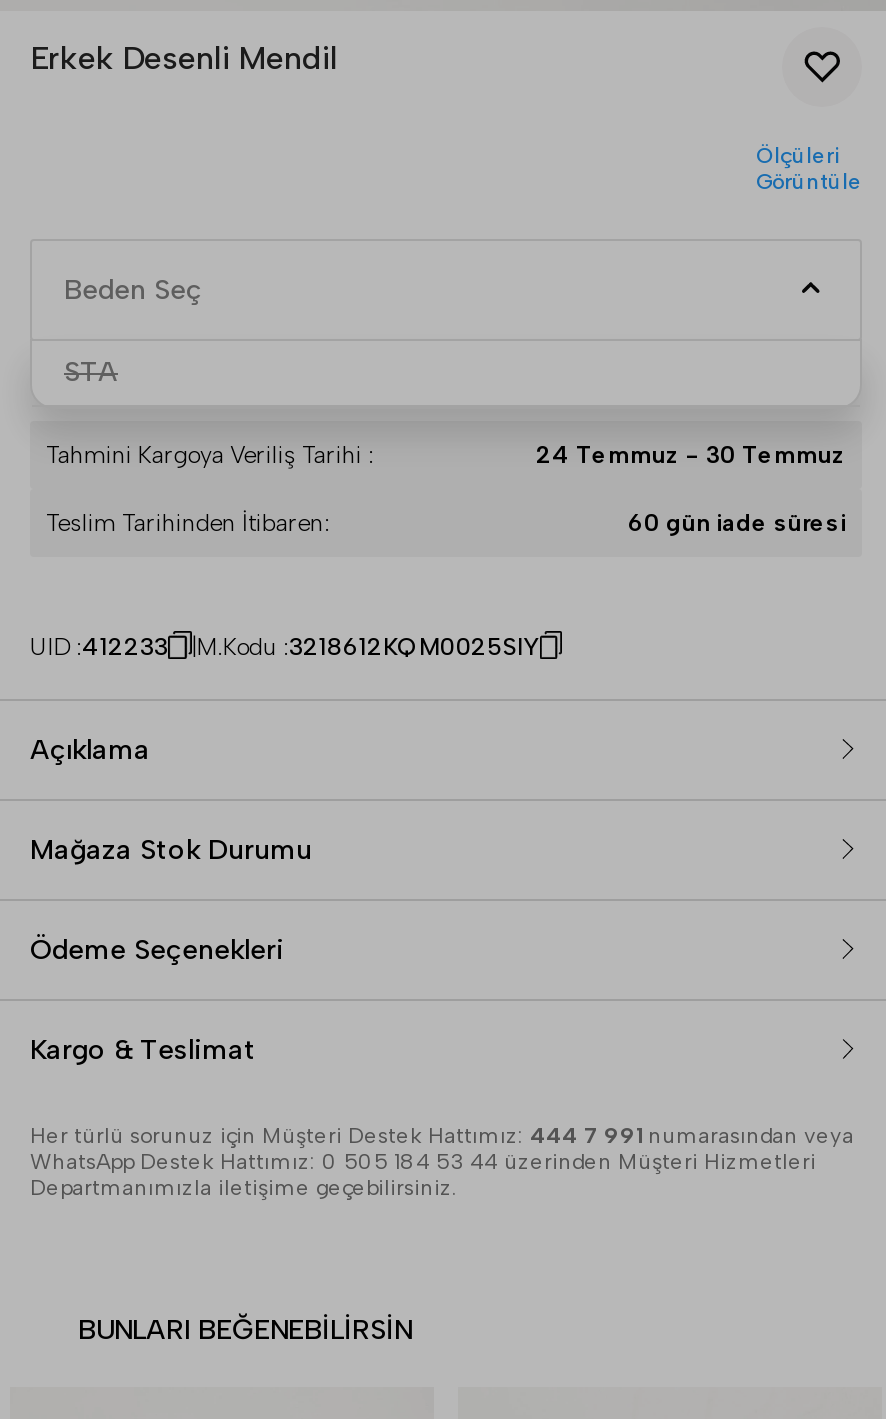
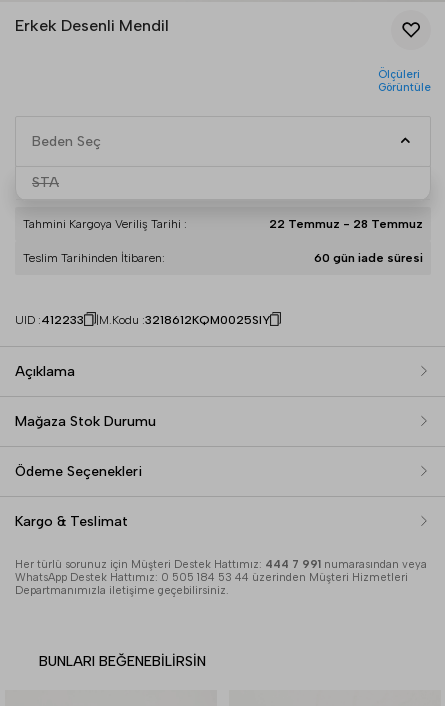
- 24 Temmuz - 30 Temmuz
+ 22 Temmuz - 28 Temmuz
